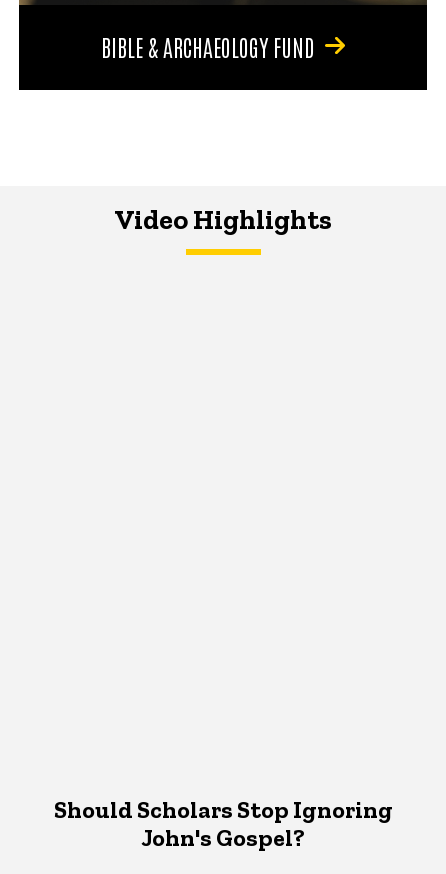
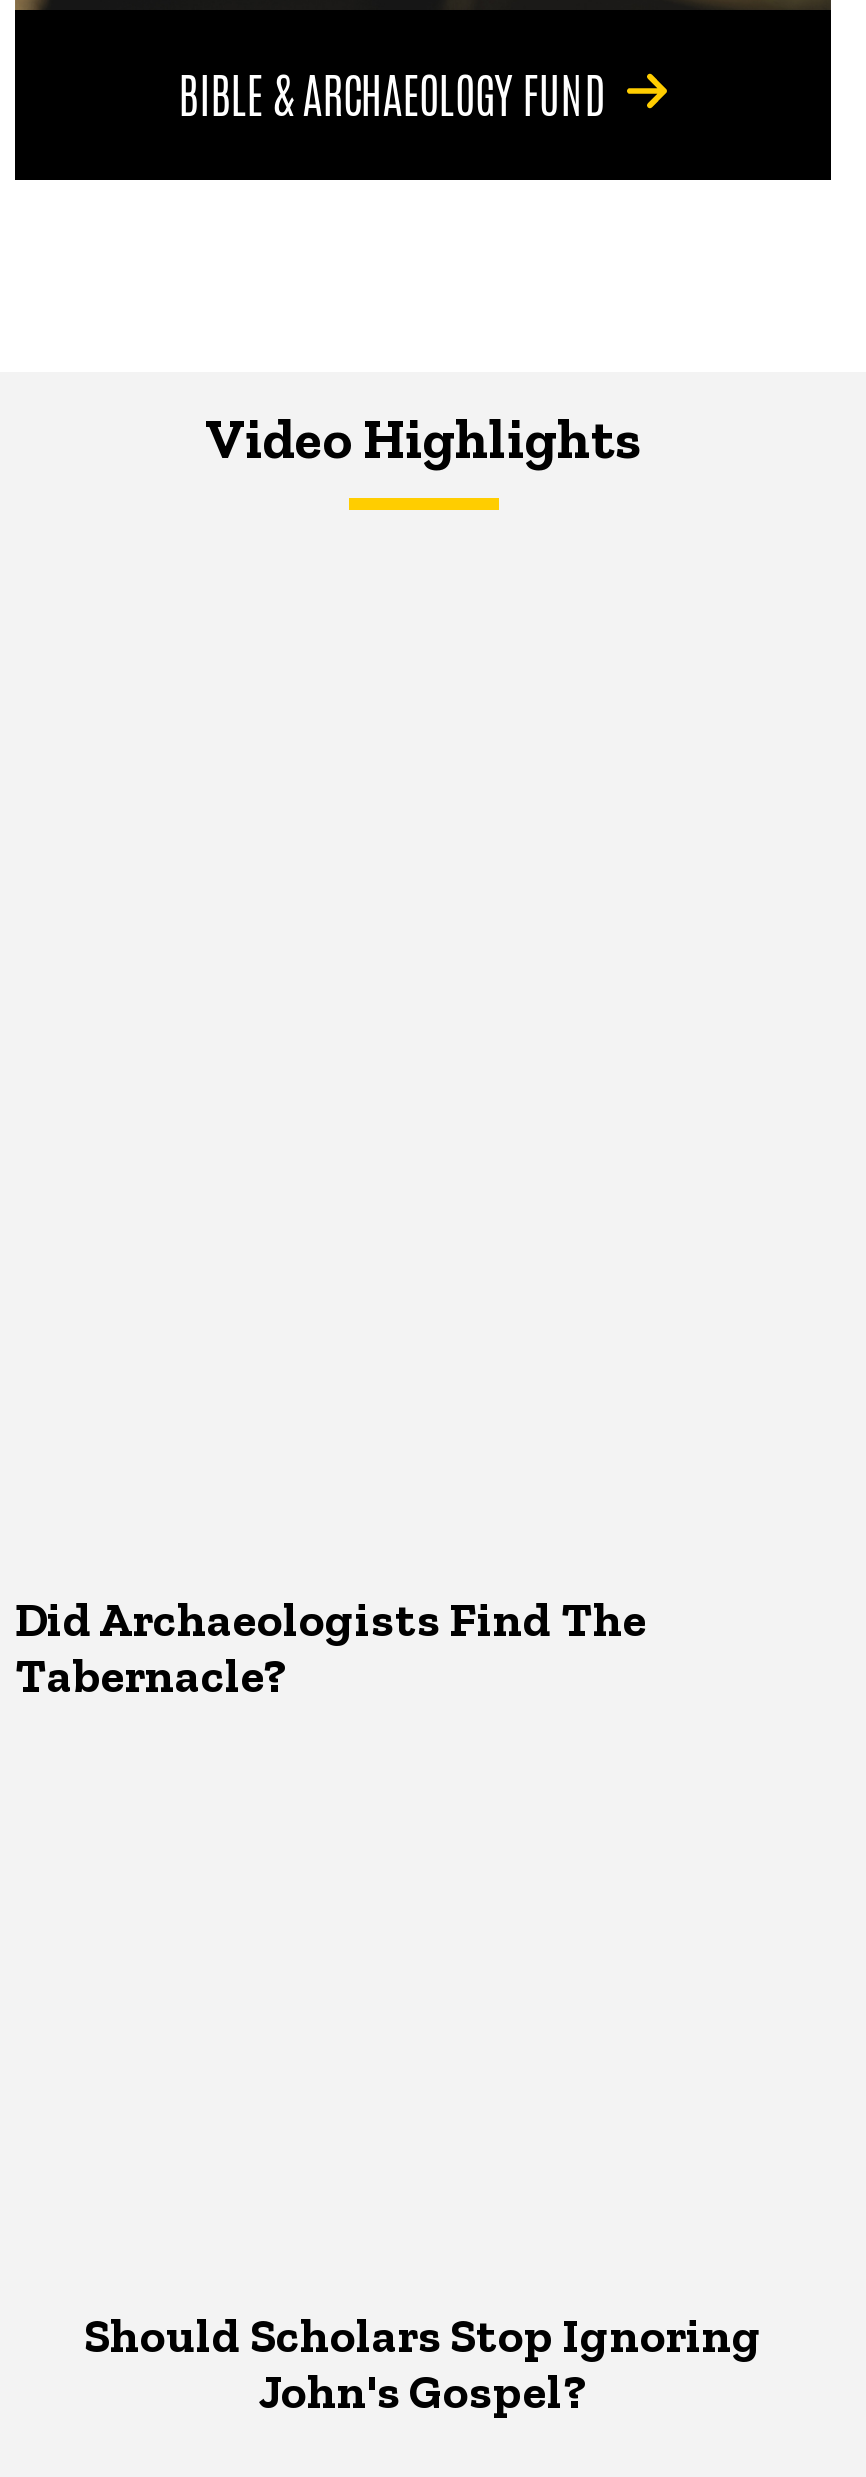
+ Did Archaeologists Find The
+ Tabernacle?
